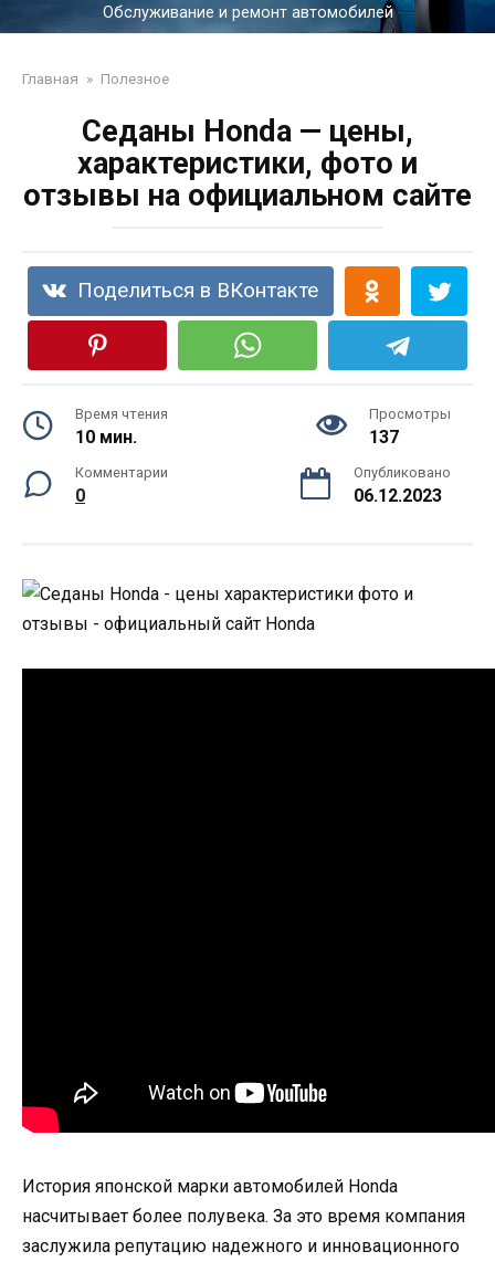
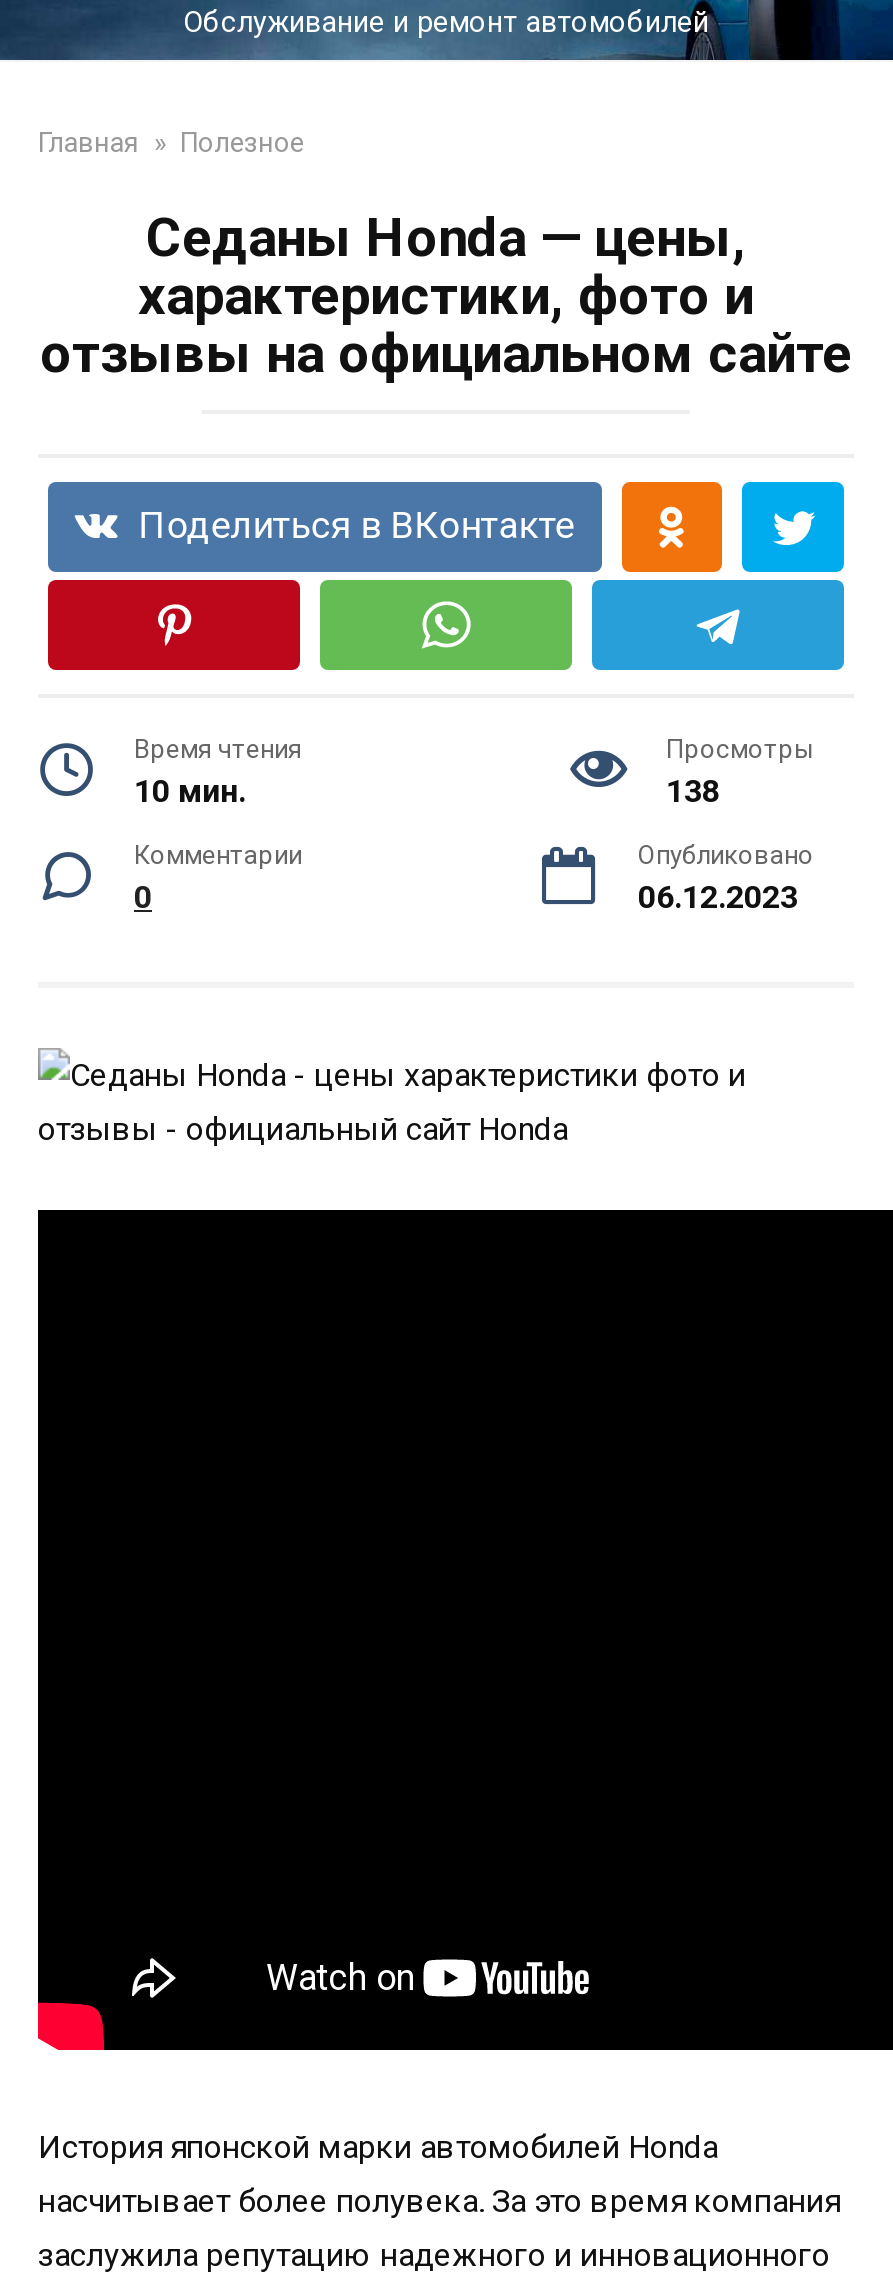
- 137
+ 138
